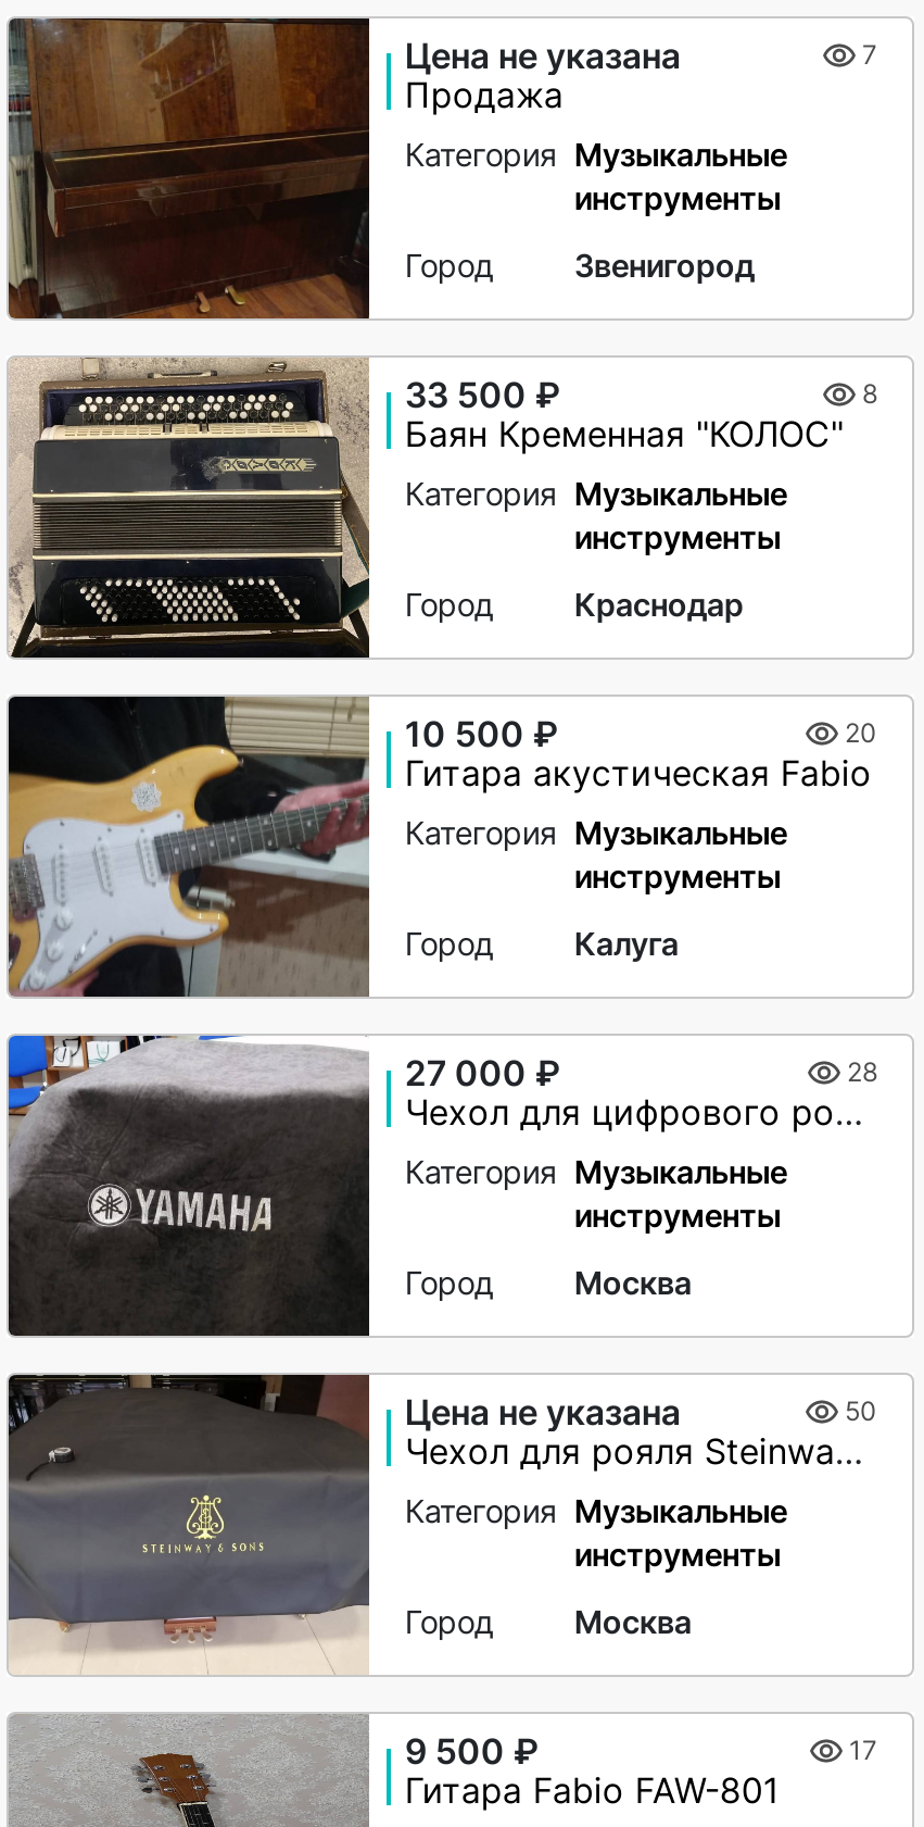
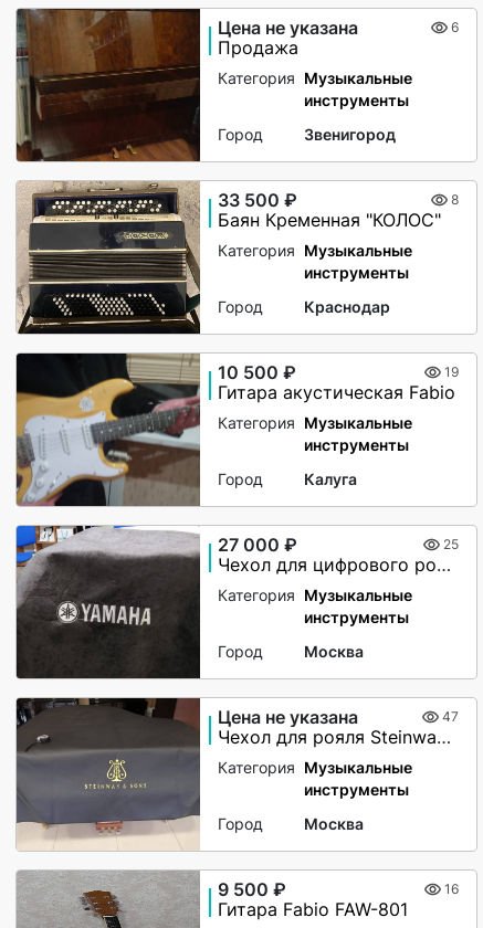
- 7
+ 6

- 20
+ 19

- 28
+ 25

- 50
+ 47

- 17
+ 16
